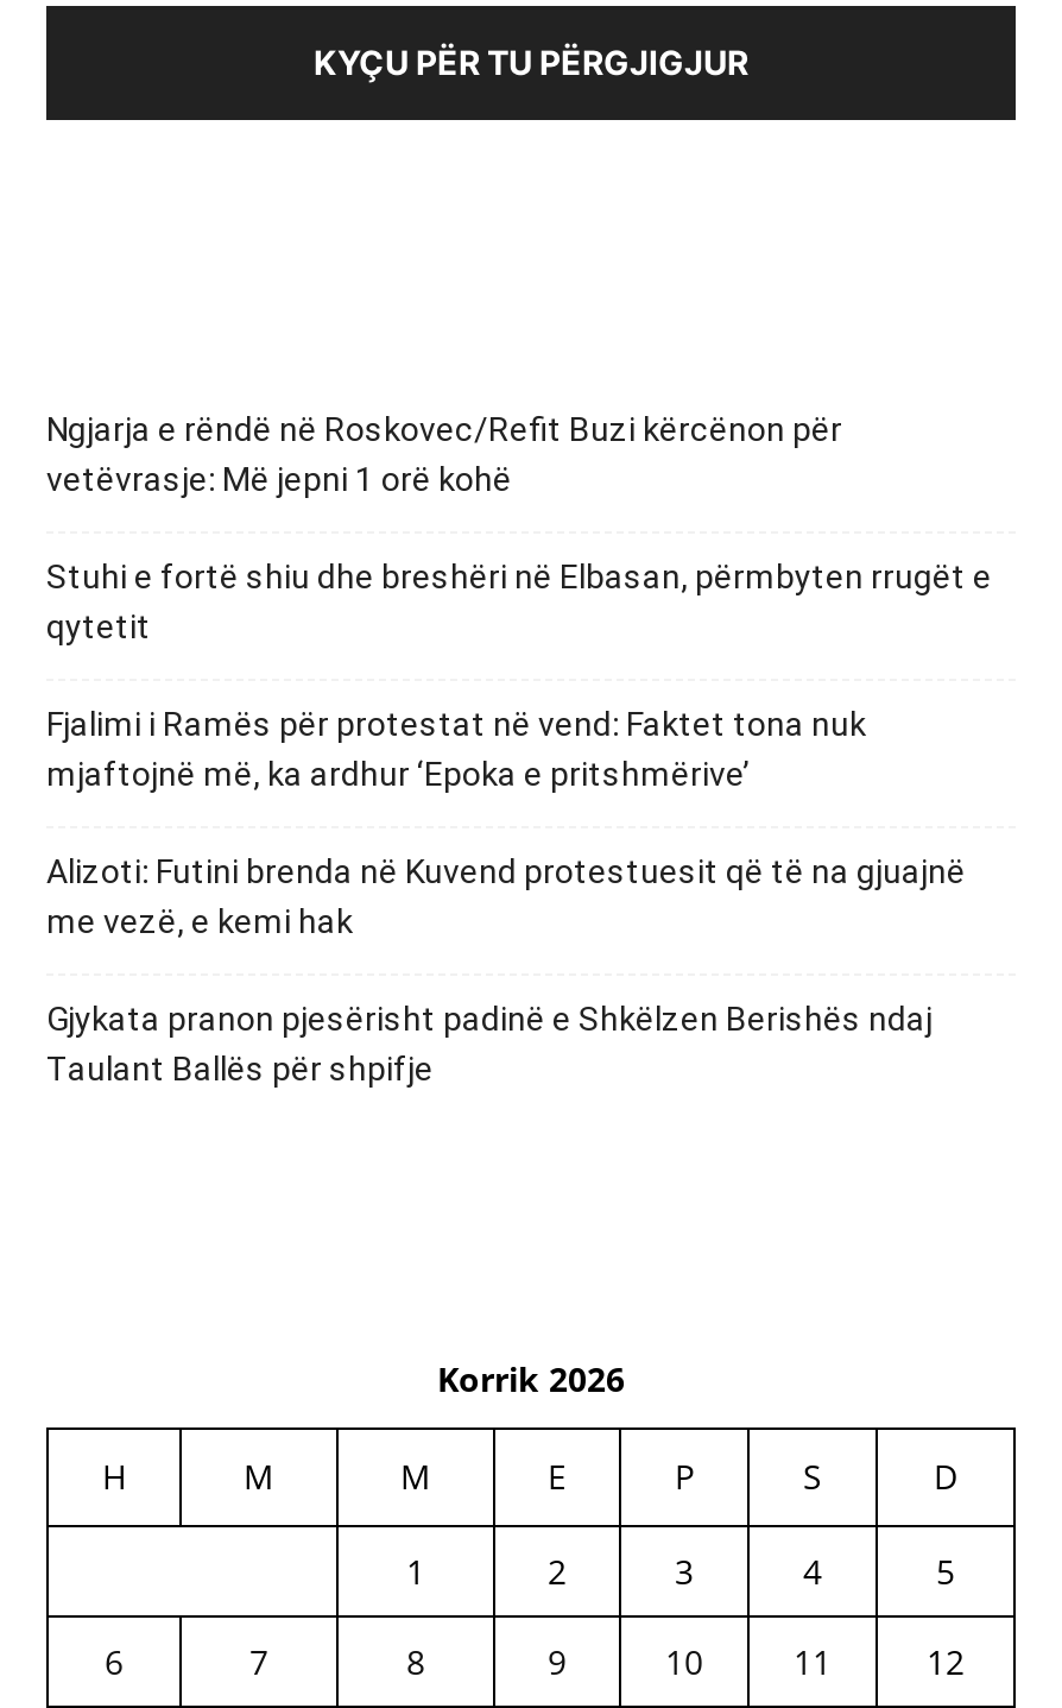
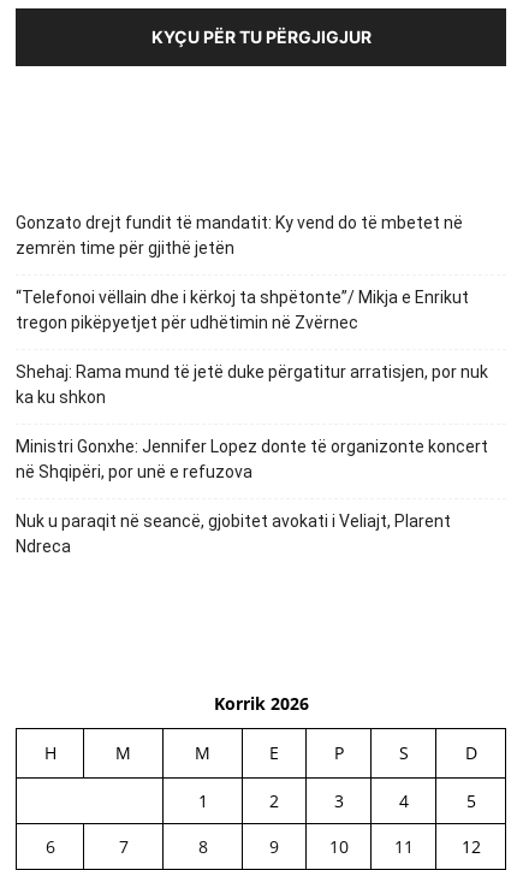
- Ngjarja e rëndë në Roskovec/Refit Buzi kërcënon për
- vetëvrasje: Më jepni 1 orë kohë
+ Gonzato drejt fundit të mandatit: Ky vend do të mbetet në
+ zemrën time për gjithë jetën

- Stuhi e fortë shiu dhe breshëri në Elbasan, përmbyten rrugët e
- qytetit
+ “Telefonoi vëllain dhe i kërkoj ta shpëtonte”/ Mikja e Enrikut
+ tregon pikëpyetjet për udhëtimin në Zvërnec

- Fjalimi i Ramës për protestat në vend: Faktet tona nuk
- mjaftojnë më, ka ardhur ‘Epoka e pritshmërive’
+ Shehaj: Rama mund të jetë duke përgatitur arratisjen, por nuk
+ ka ku shkon

- Alizoti: Futini brenda në Kuvend protestuesit që të na gjuajnë
- me vezë, e kemi hak
+ Ministri Gonxhe: Jennifer Lopez donte të organizonte koncert
+ në Shqipëri, por unë e refuzova

- Gjykata pranon pjesërisht padinë e Shkëlzen Berishës ndaj
- Taulant Ballës për shpifje
+ Nuk u paraqit në seancë, gjobitet avokati i Veliajt, Plarent
+ Ndreca
